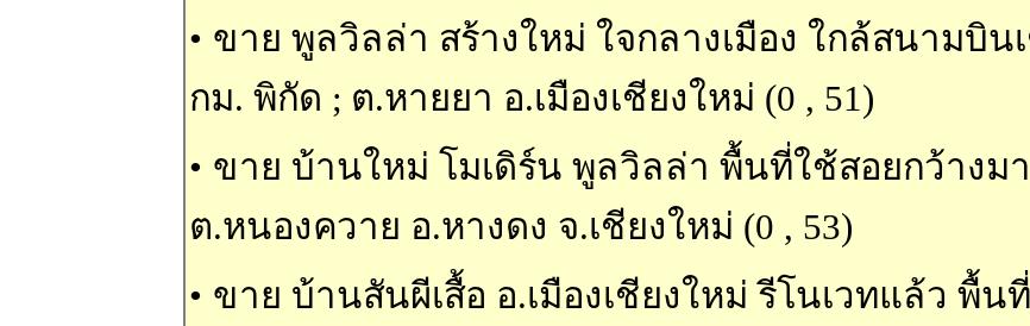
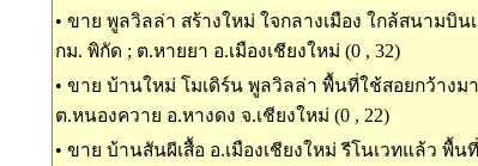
- กม. พิกัด ; ต.หายยา อ.เมืองเชียงใหม่ (0 , 51)
+ กม. พิกัด ; ต.หายยา อ.เมืองเชียงใหม่ (0 , 32)

- ต.หนองควาย อ.หางดง จ.เชียงใหม่ (0 , 53)
+ ต.หนองควาย อ.หางดง จ.เชียงใหม่ (0 , 22)
